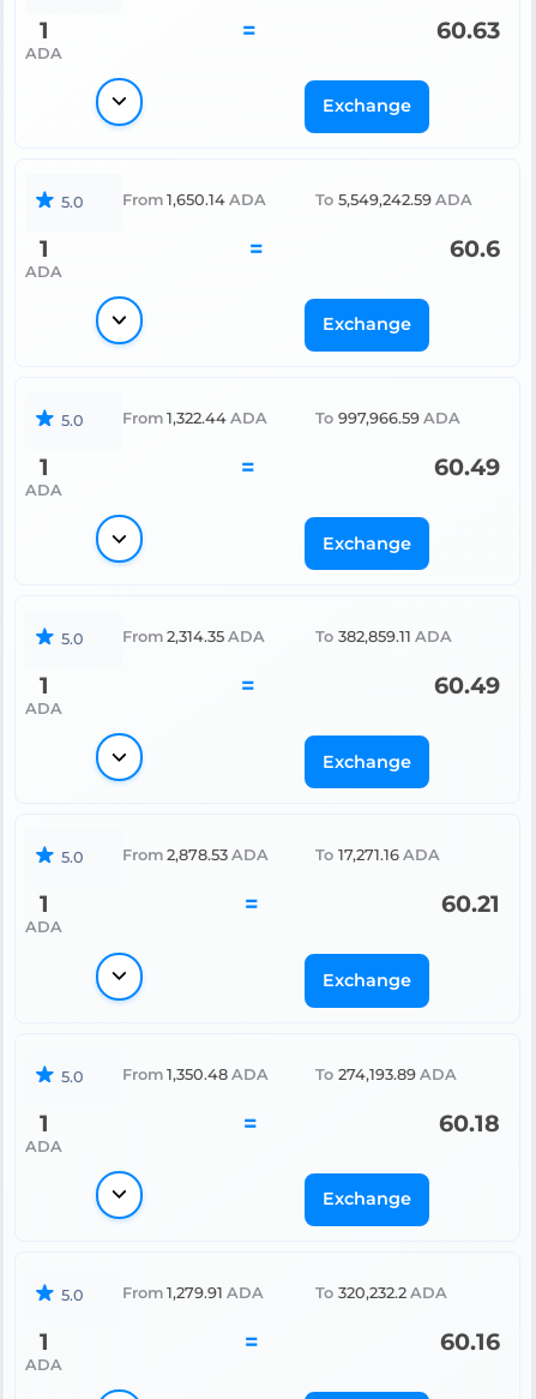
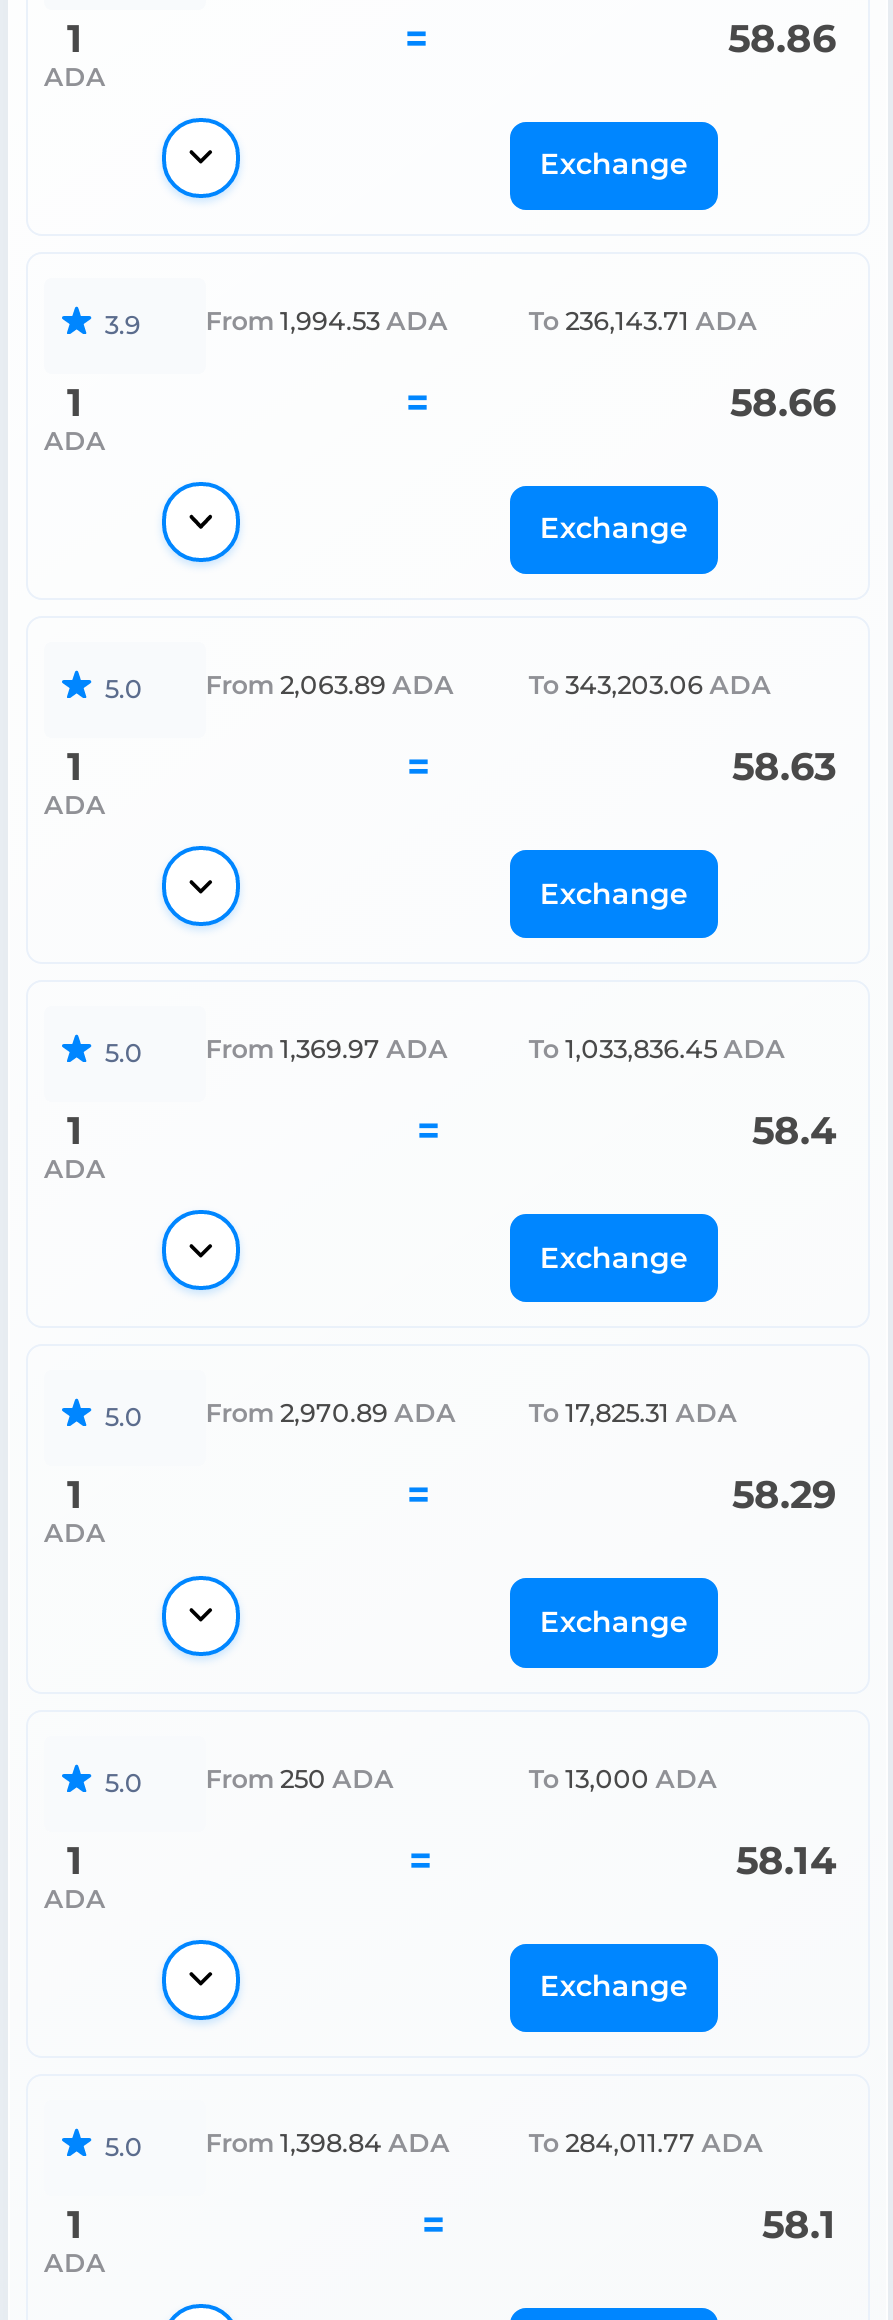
- 60.63
+ 58.86

- 5.0
+ 3.9

- From 1,650.14 ADA
+ From 1,994.53 ADA

- To 5,549,242.59 ADA
+ To 236,143.71 ADA

- 60.6
+ 58.66

- From 1,322.44 ADA
+ From 2,063.89 ADA

- To 997,966.59 ADA
+ To 343,203.06 ADA

- 60.49
+ 58.63

- From 2,314.35 ADA
+ From 1,369.97 ADA

- To 382,859.11 ADA
+ To 1,033,836.45 ADA

- 60.49
+ 58.4

- From 2,878.53 ADA
+ From 2,970.89 ADA

- To 17,271.16 ADA
+ To 17,825.31 ADA

- 60.21
+ 58.29

- From 1,350.48 ADA
+ From 250 ADA

- To 274,193.89 ADA
+ To 13,000 ADA

- 60.18
+ 58.14

- From 1,279.91 ADA
+ From 1,398.84 ADA

- To 320,232.2 ADA
+ To 284,011.77 ADA

- 60.16
+ 58.1
